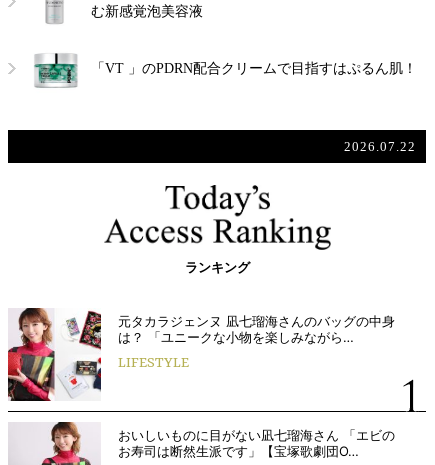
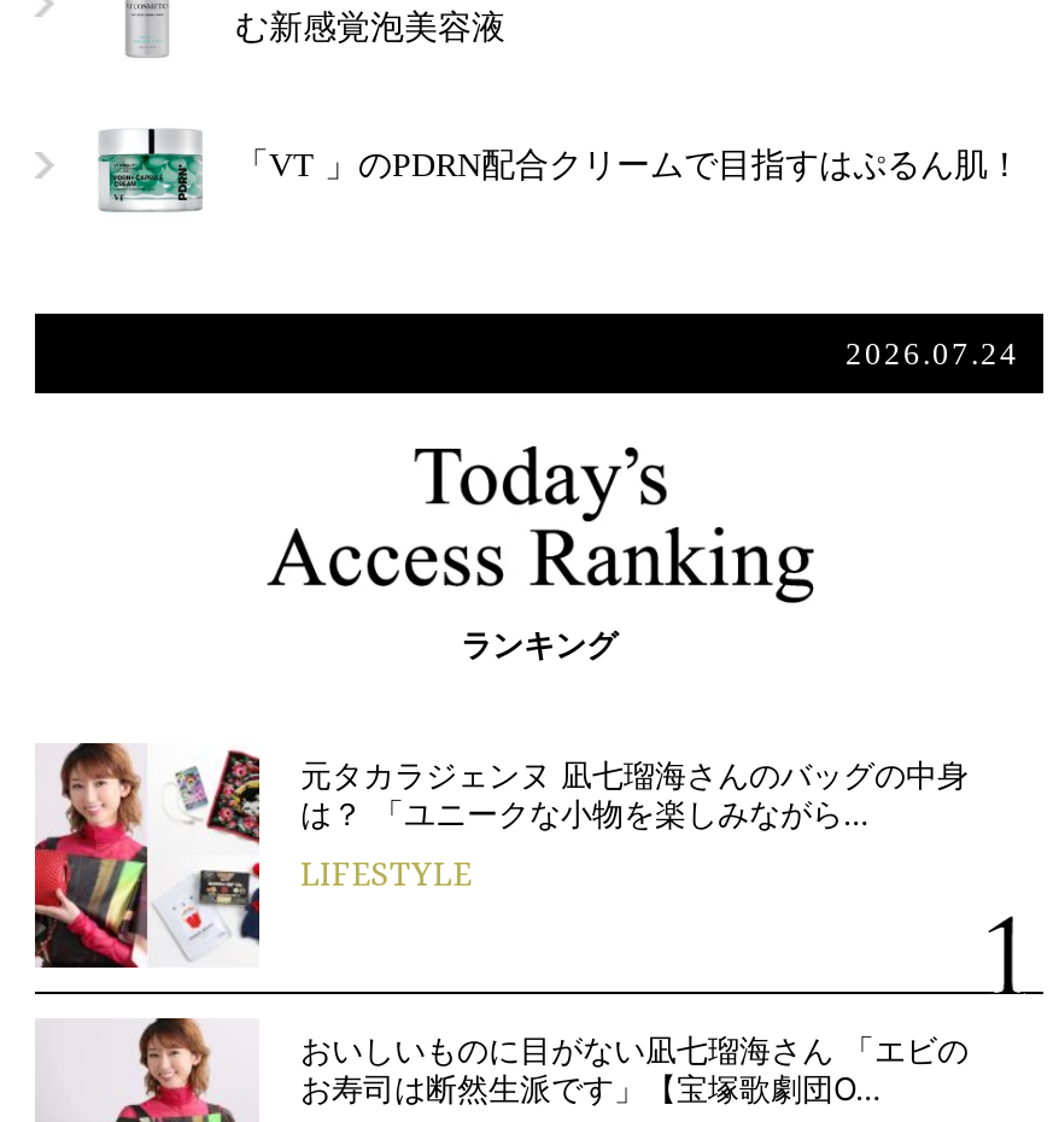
- 2026.07.22
+ 2026.07.24
